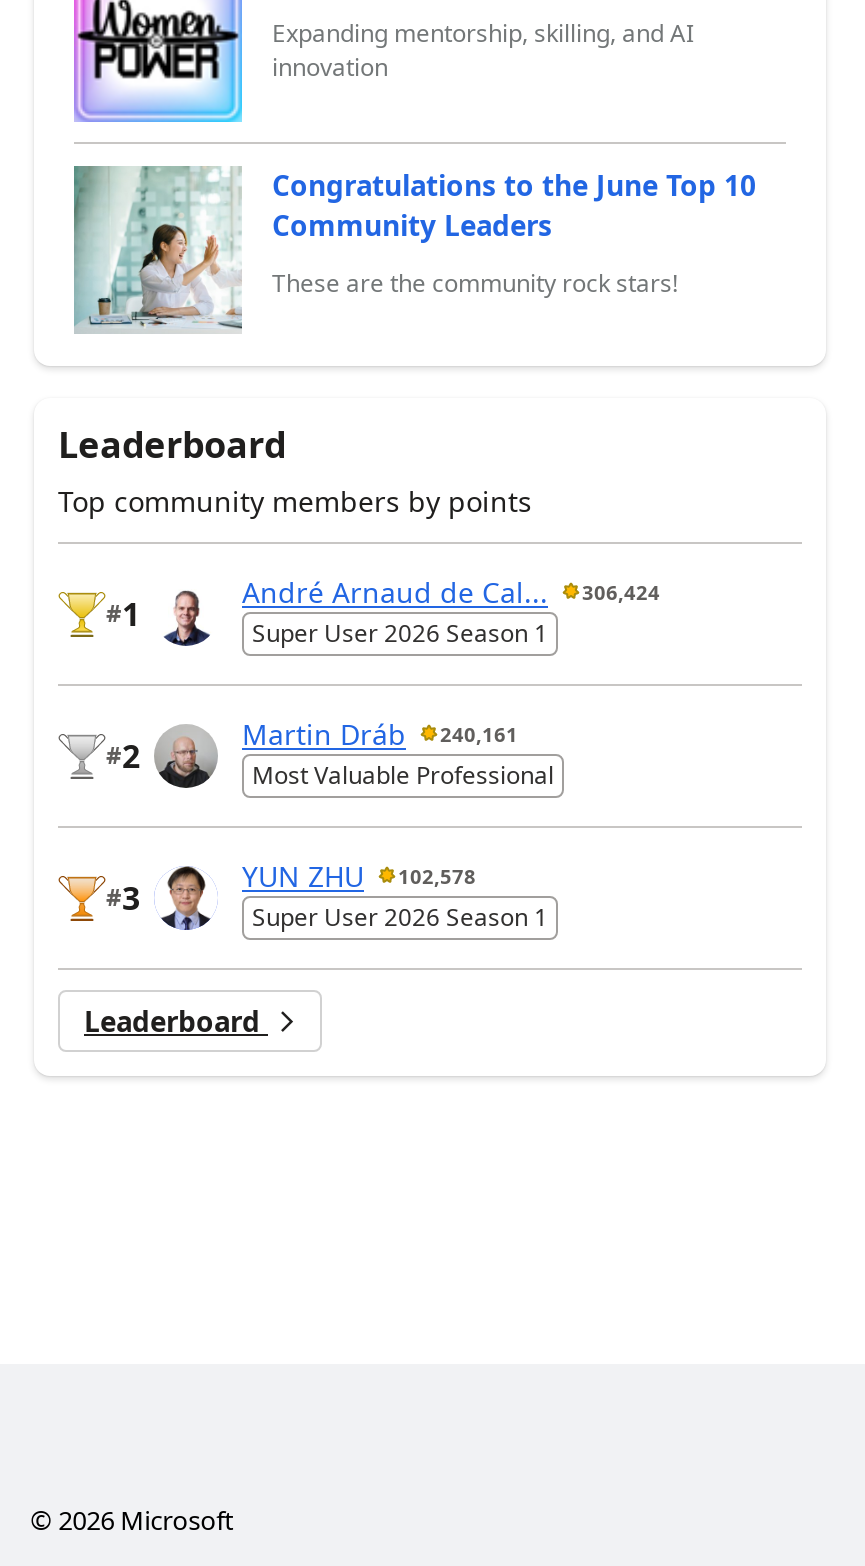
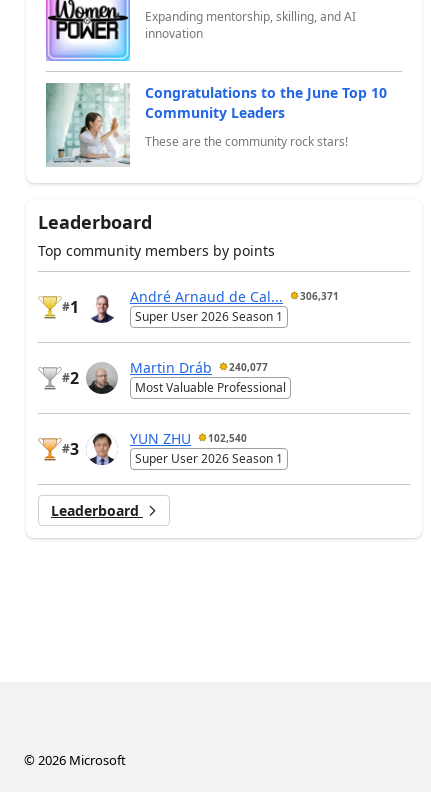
- André Arnaud de Cal... 306,424
+ André Arnaud de Cal... 306,371

- Martin Dráb 240,161
+ Martin Dráb 240,077

- YUN ZHU 102,578
+ YUN ZHU 102,540
